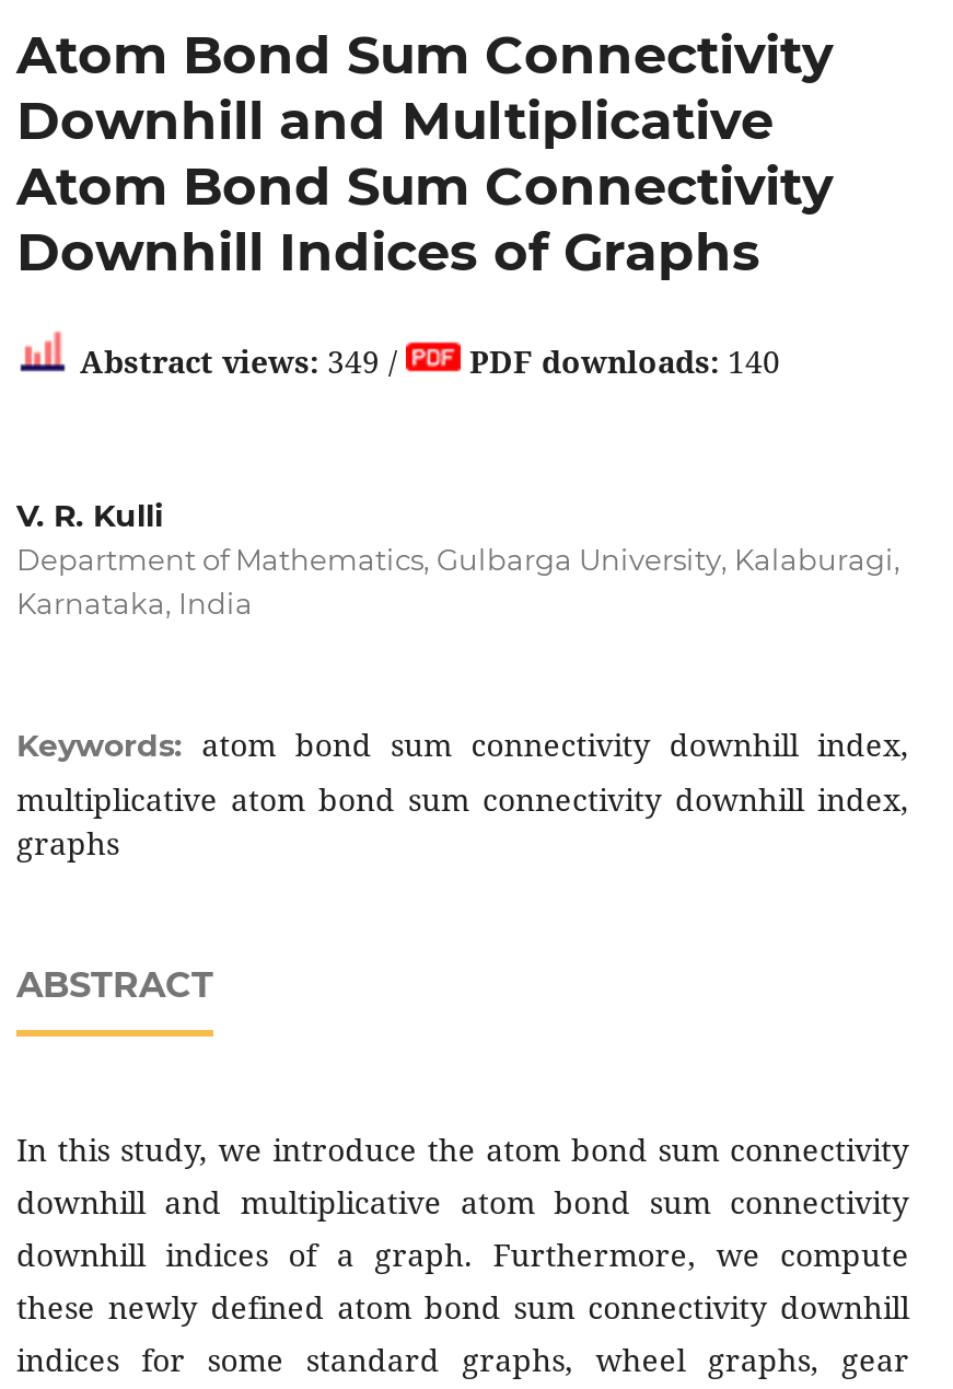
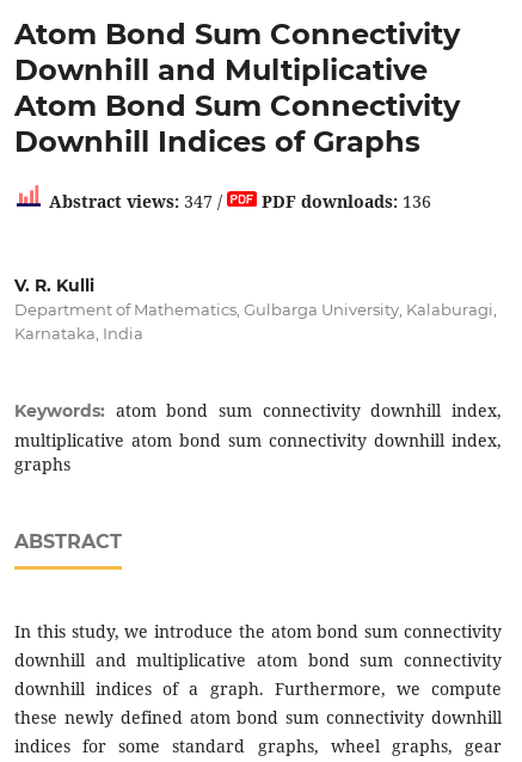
- Abstract views: 349 /
+ Abstract views: 347 /

- PDF downloads: 140
+ PDF downloads: 136
